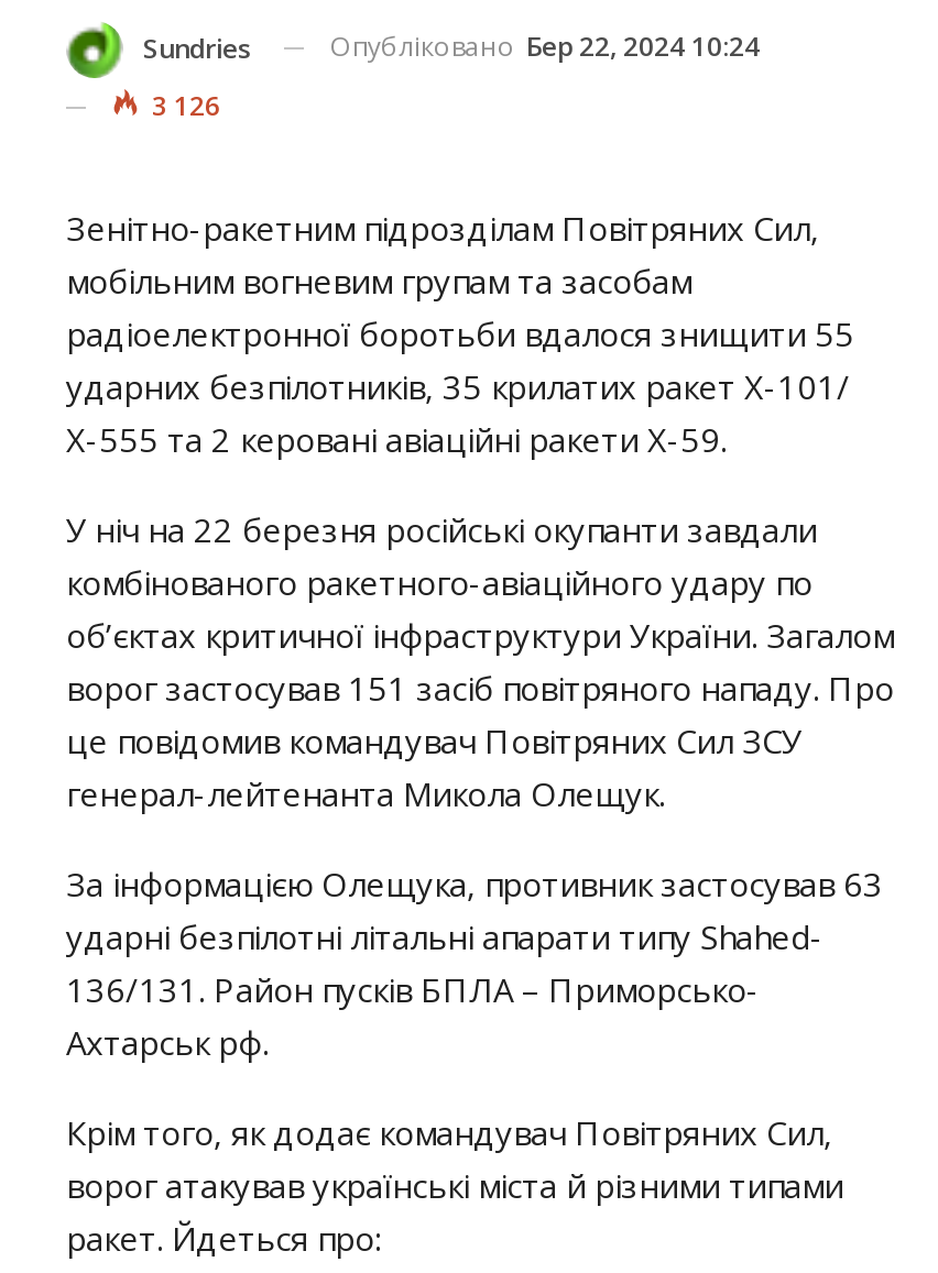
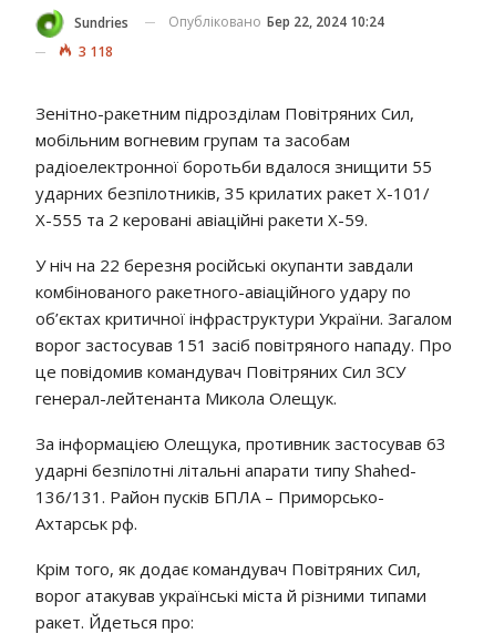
- 3 126
+ 3 118
